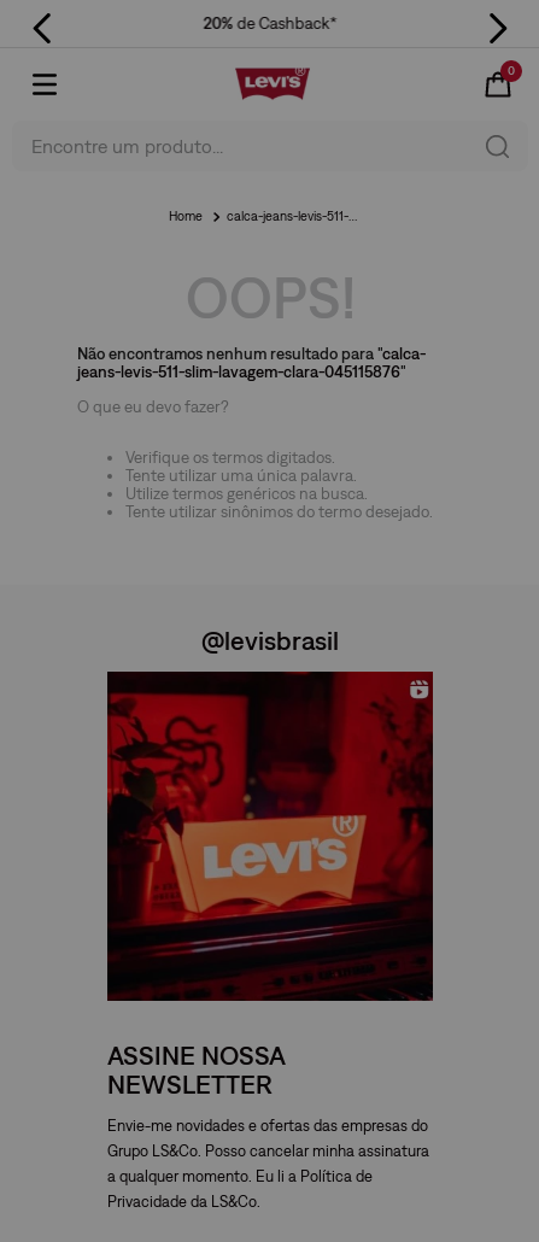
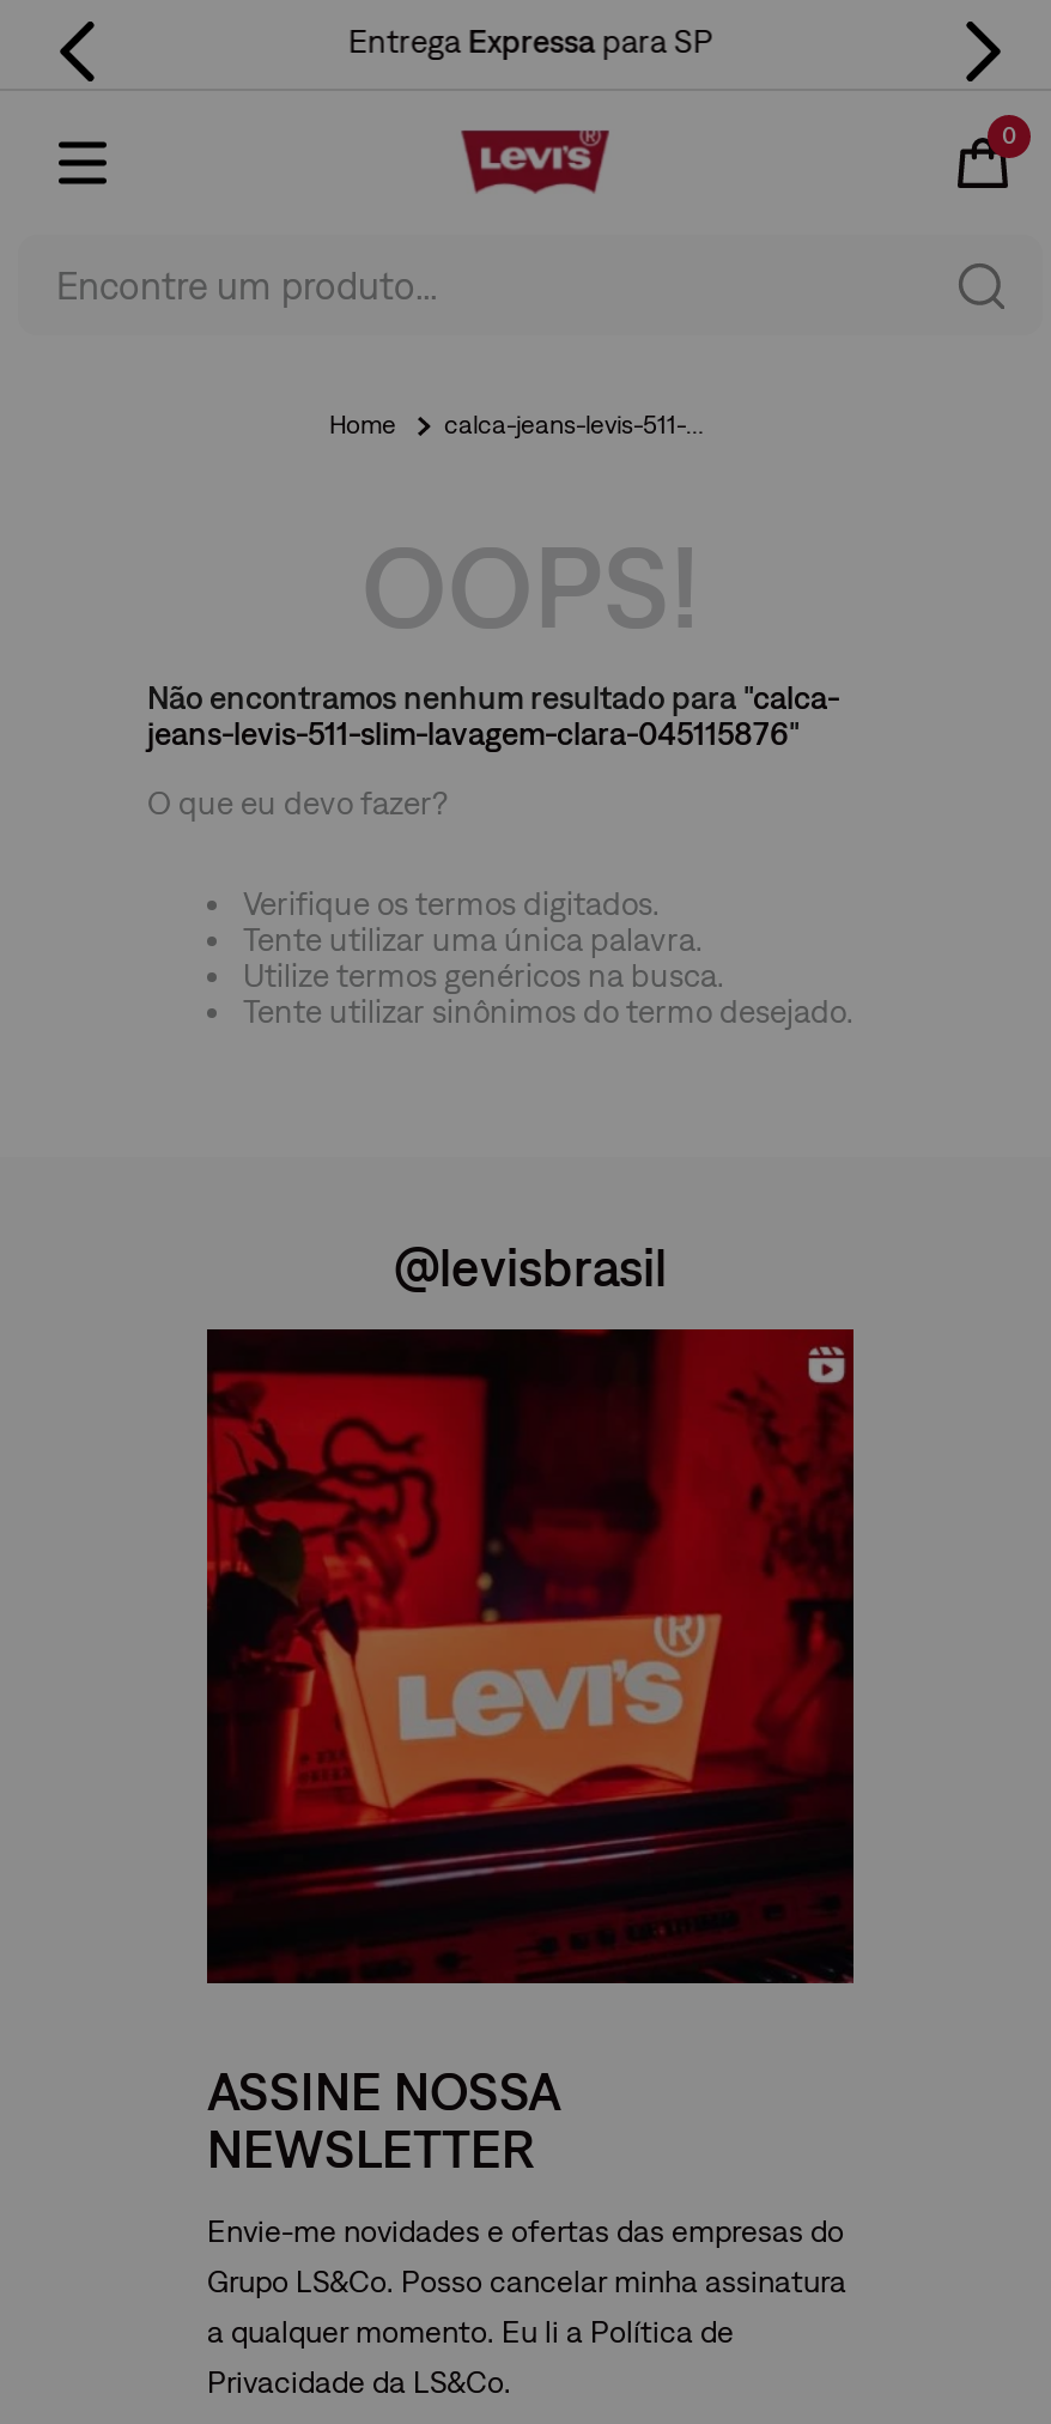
- 20% de Cashback*
+ Entrega Expressa para SP
